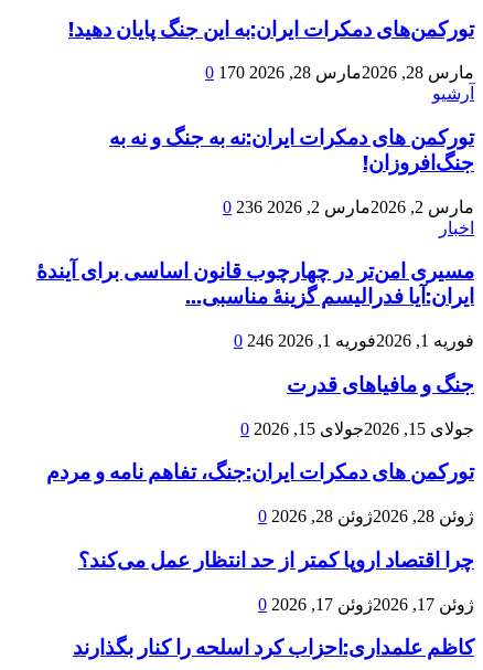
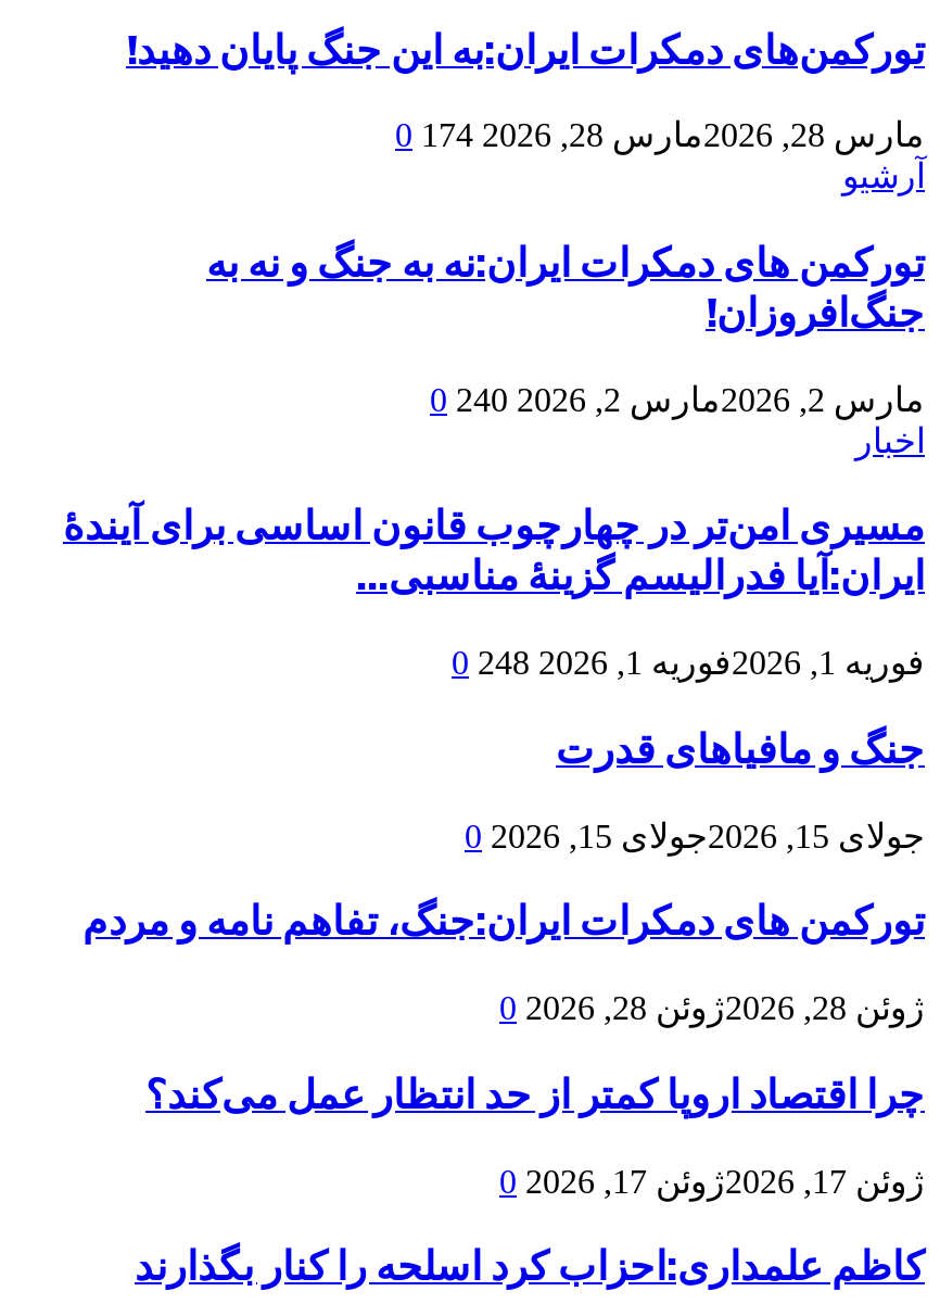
- 0 170
+ 0 174

- 0 236
+ 0 240

- 0 246
+ 0 248
